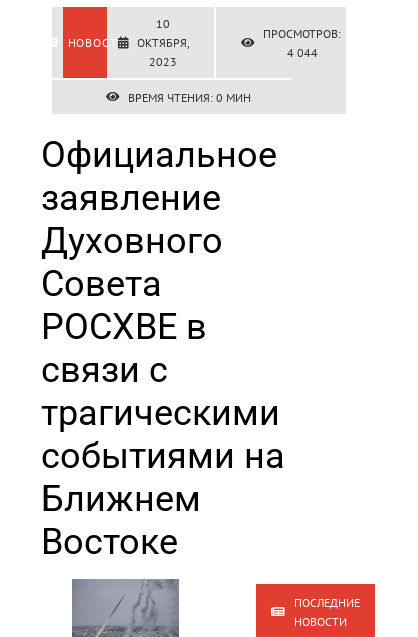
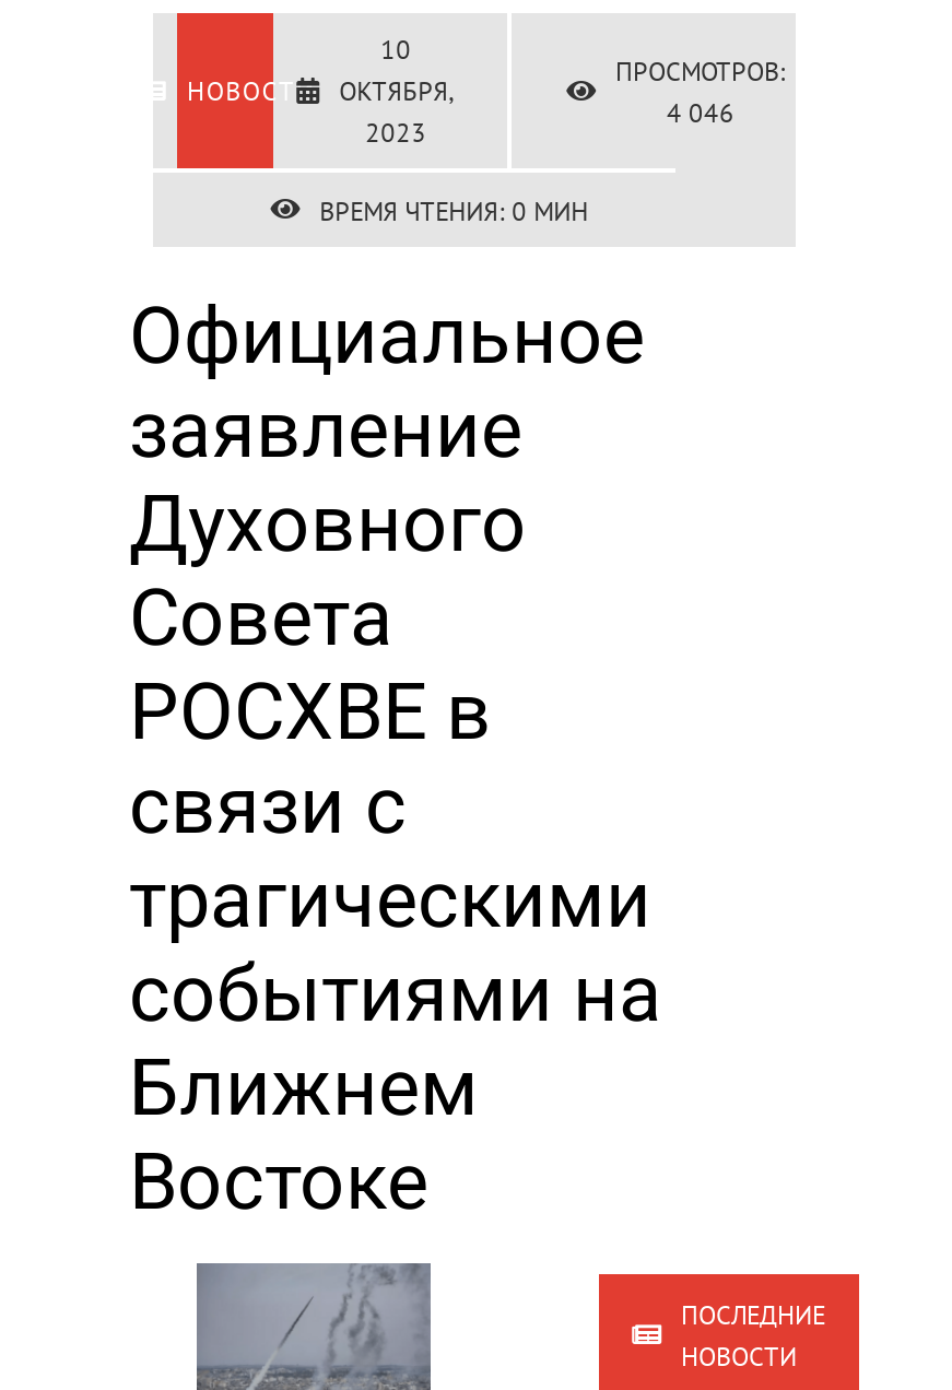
- 4 044
+ 4 046
